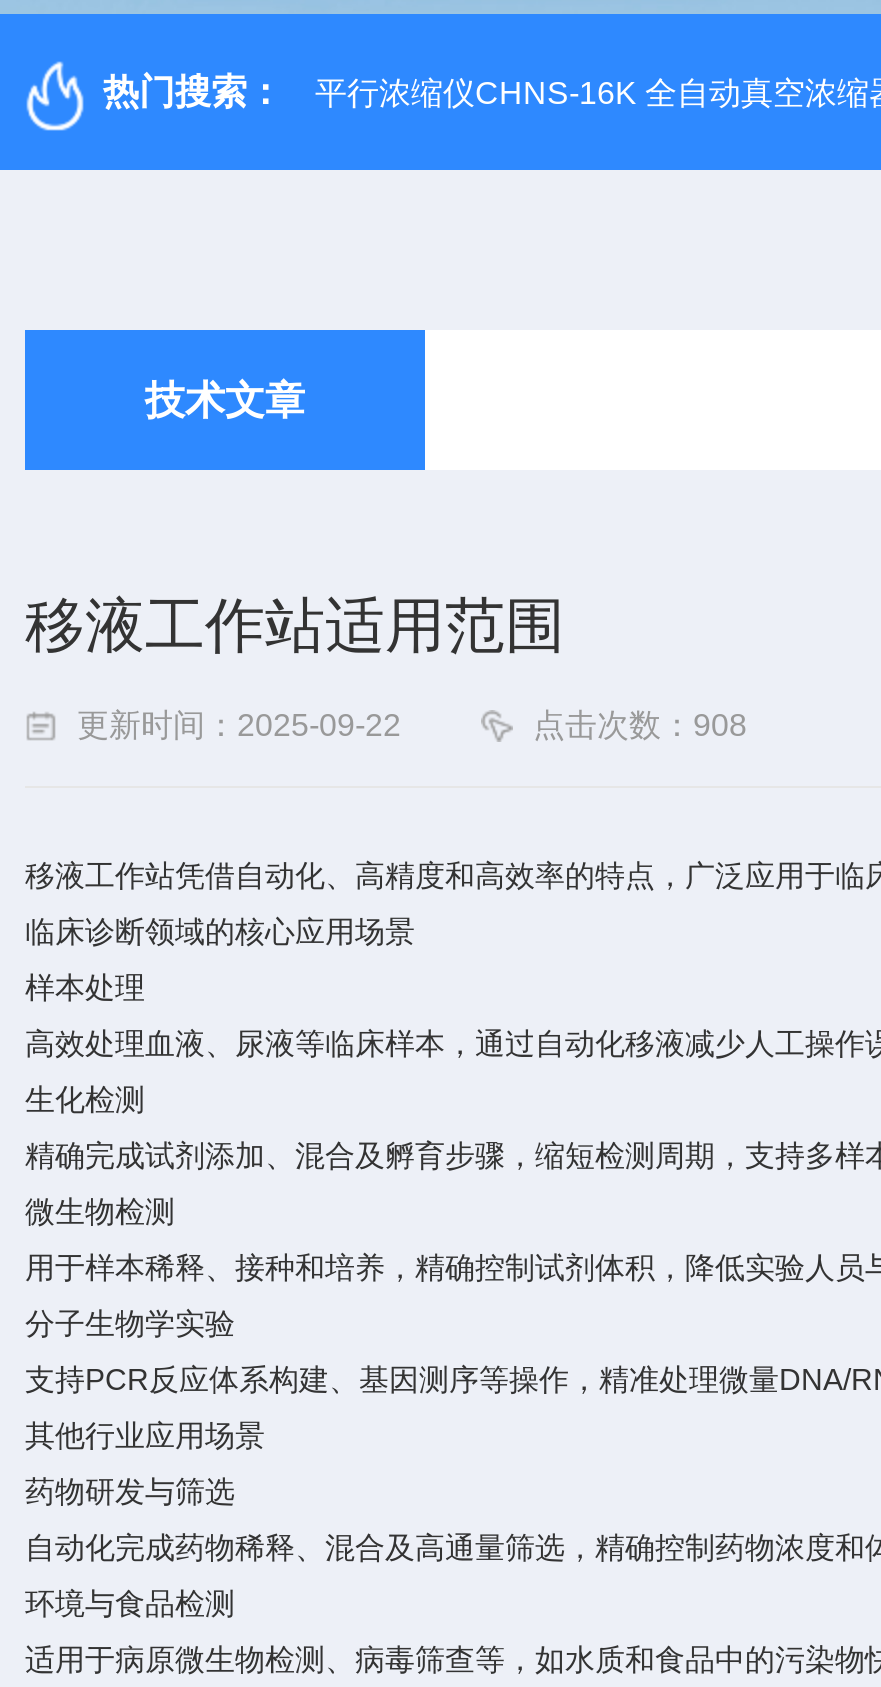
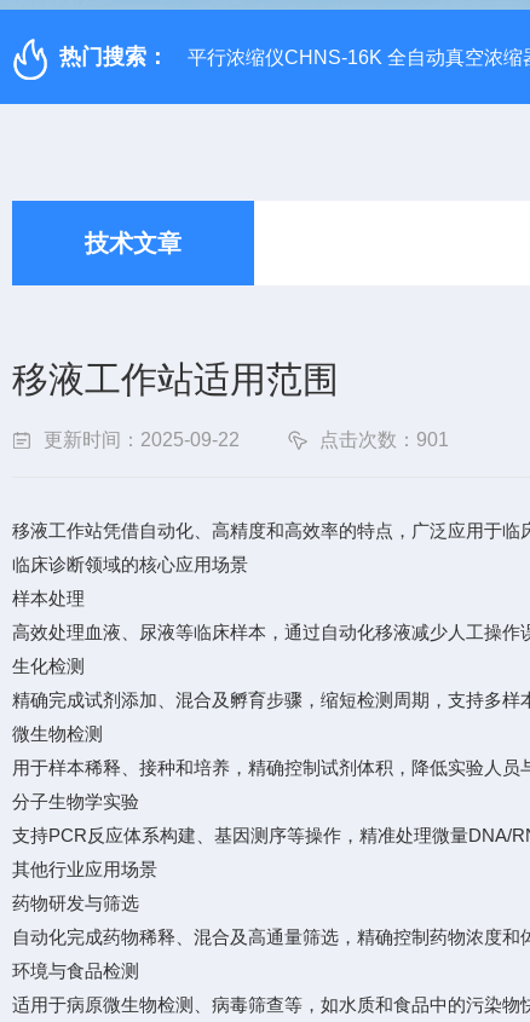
- 点击次数：908
+ 点击次数：901
